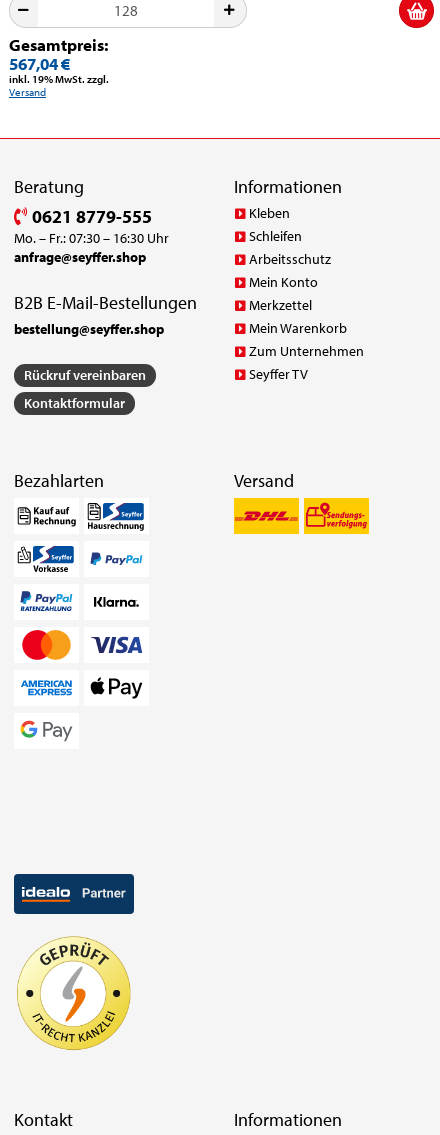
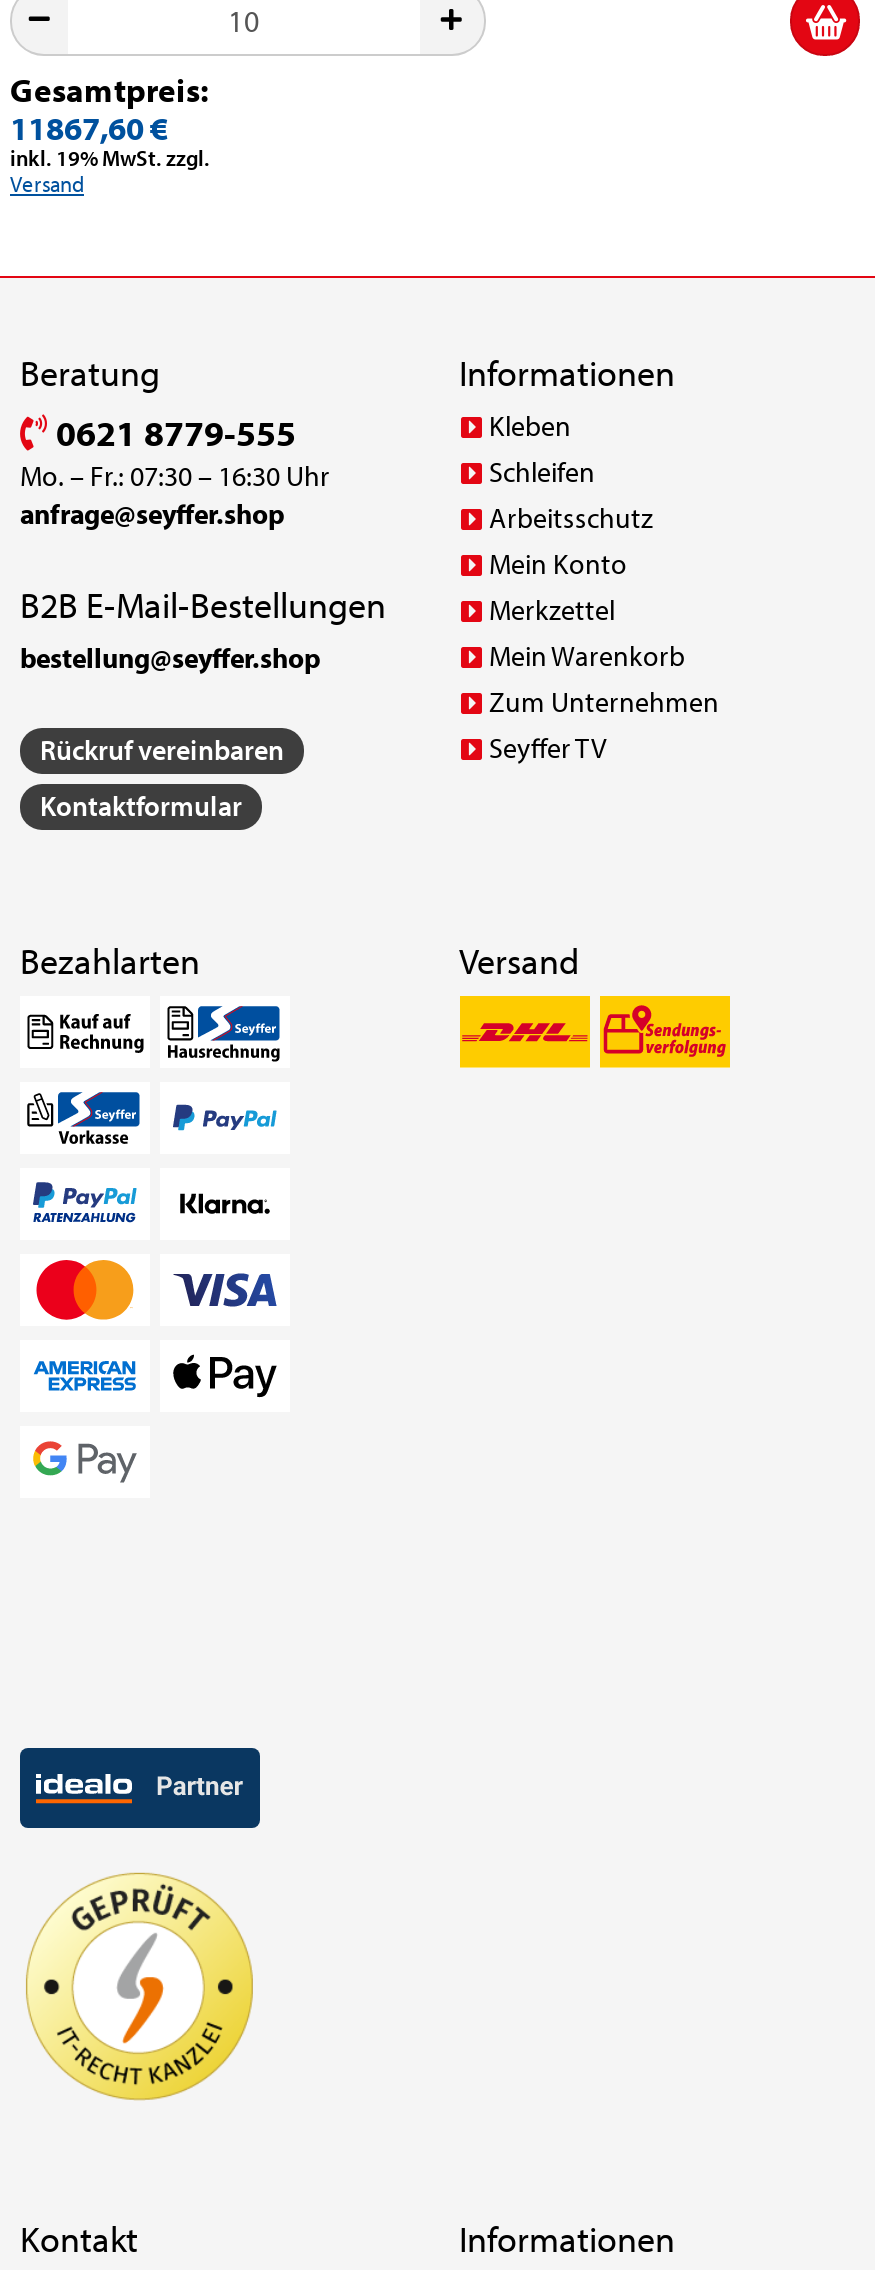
- 567,04 €
+ 11867,60 €
